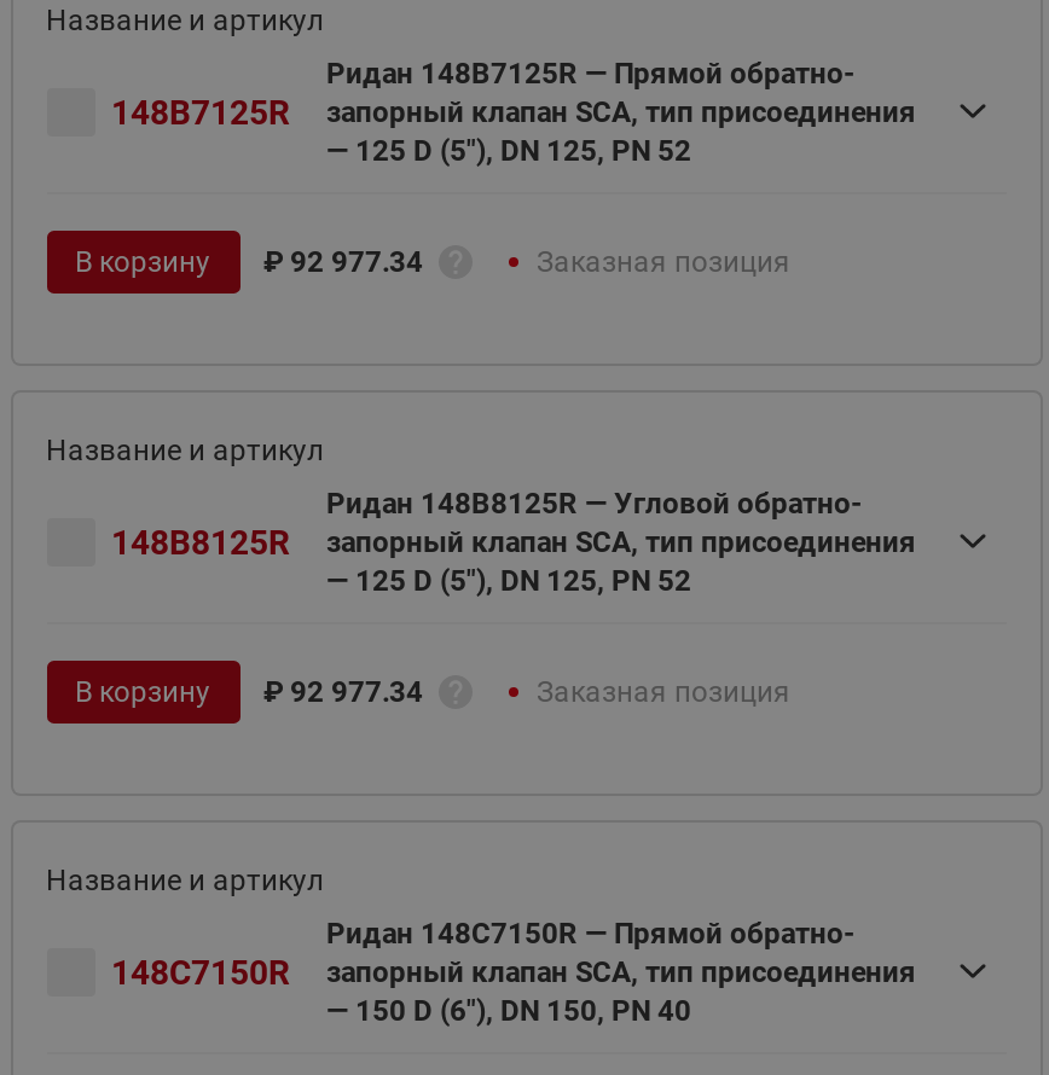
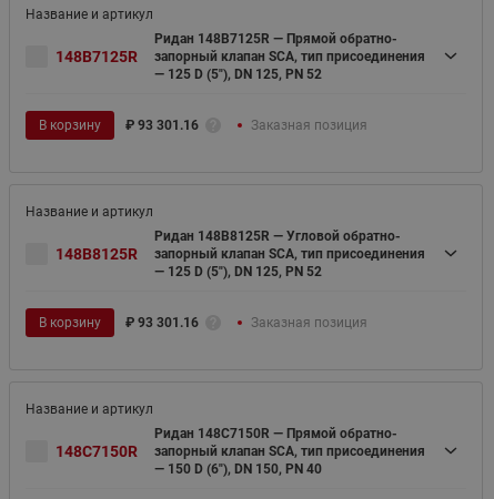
- В корзину ₽ 92 977.34
+ В корзину ₽ 93 301.16

- В корзину ₽ 92 977.34
+ В корзину ₽ 93 301.16
